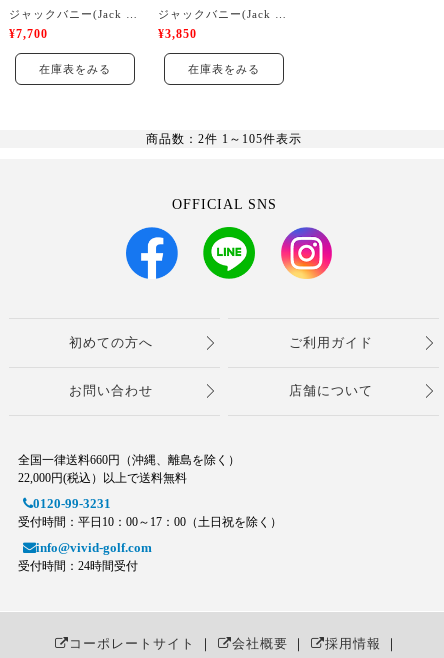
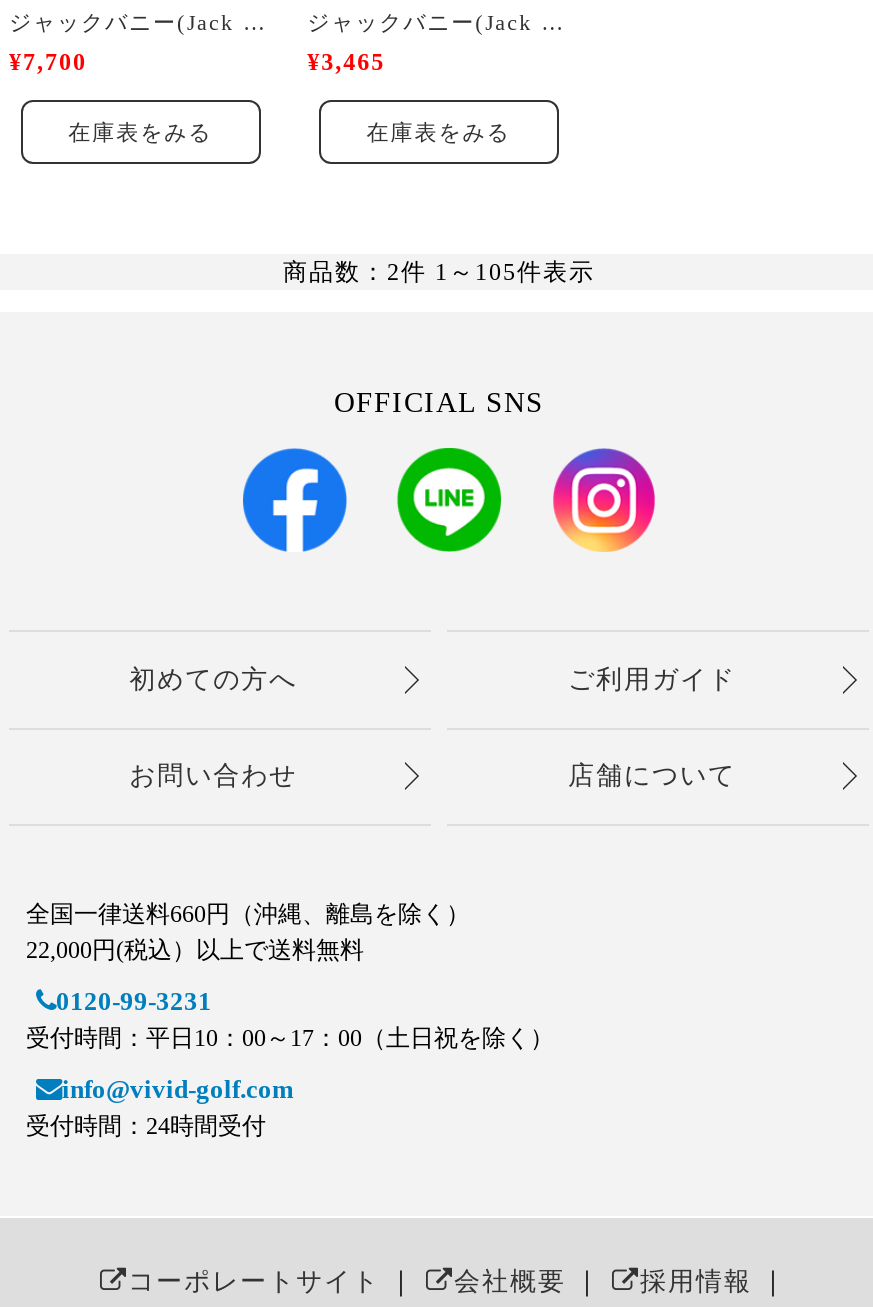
- ¥3,850
+ ¥3,465
